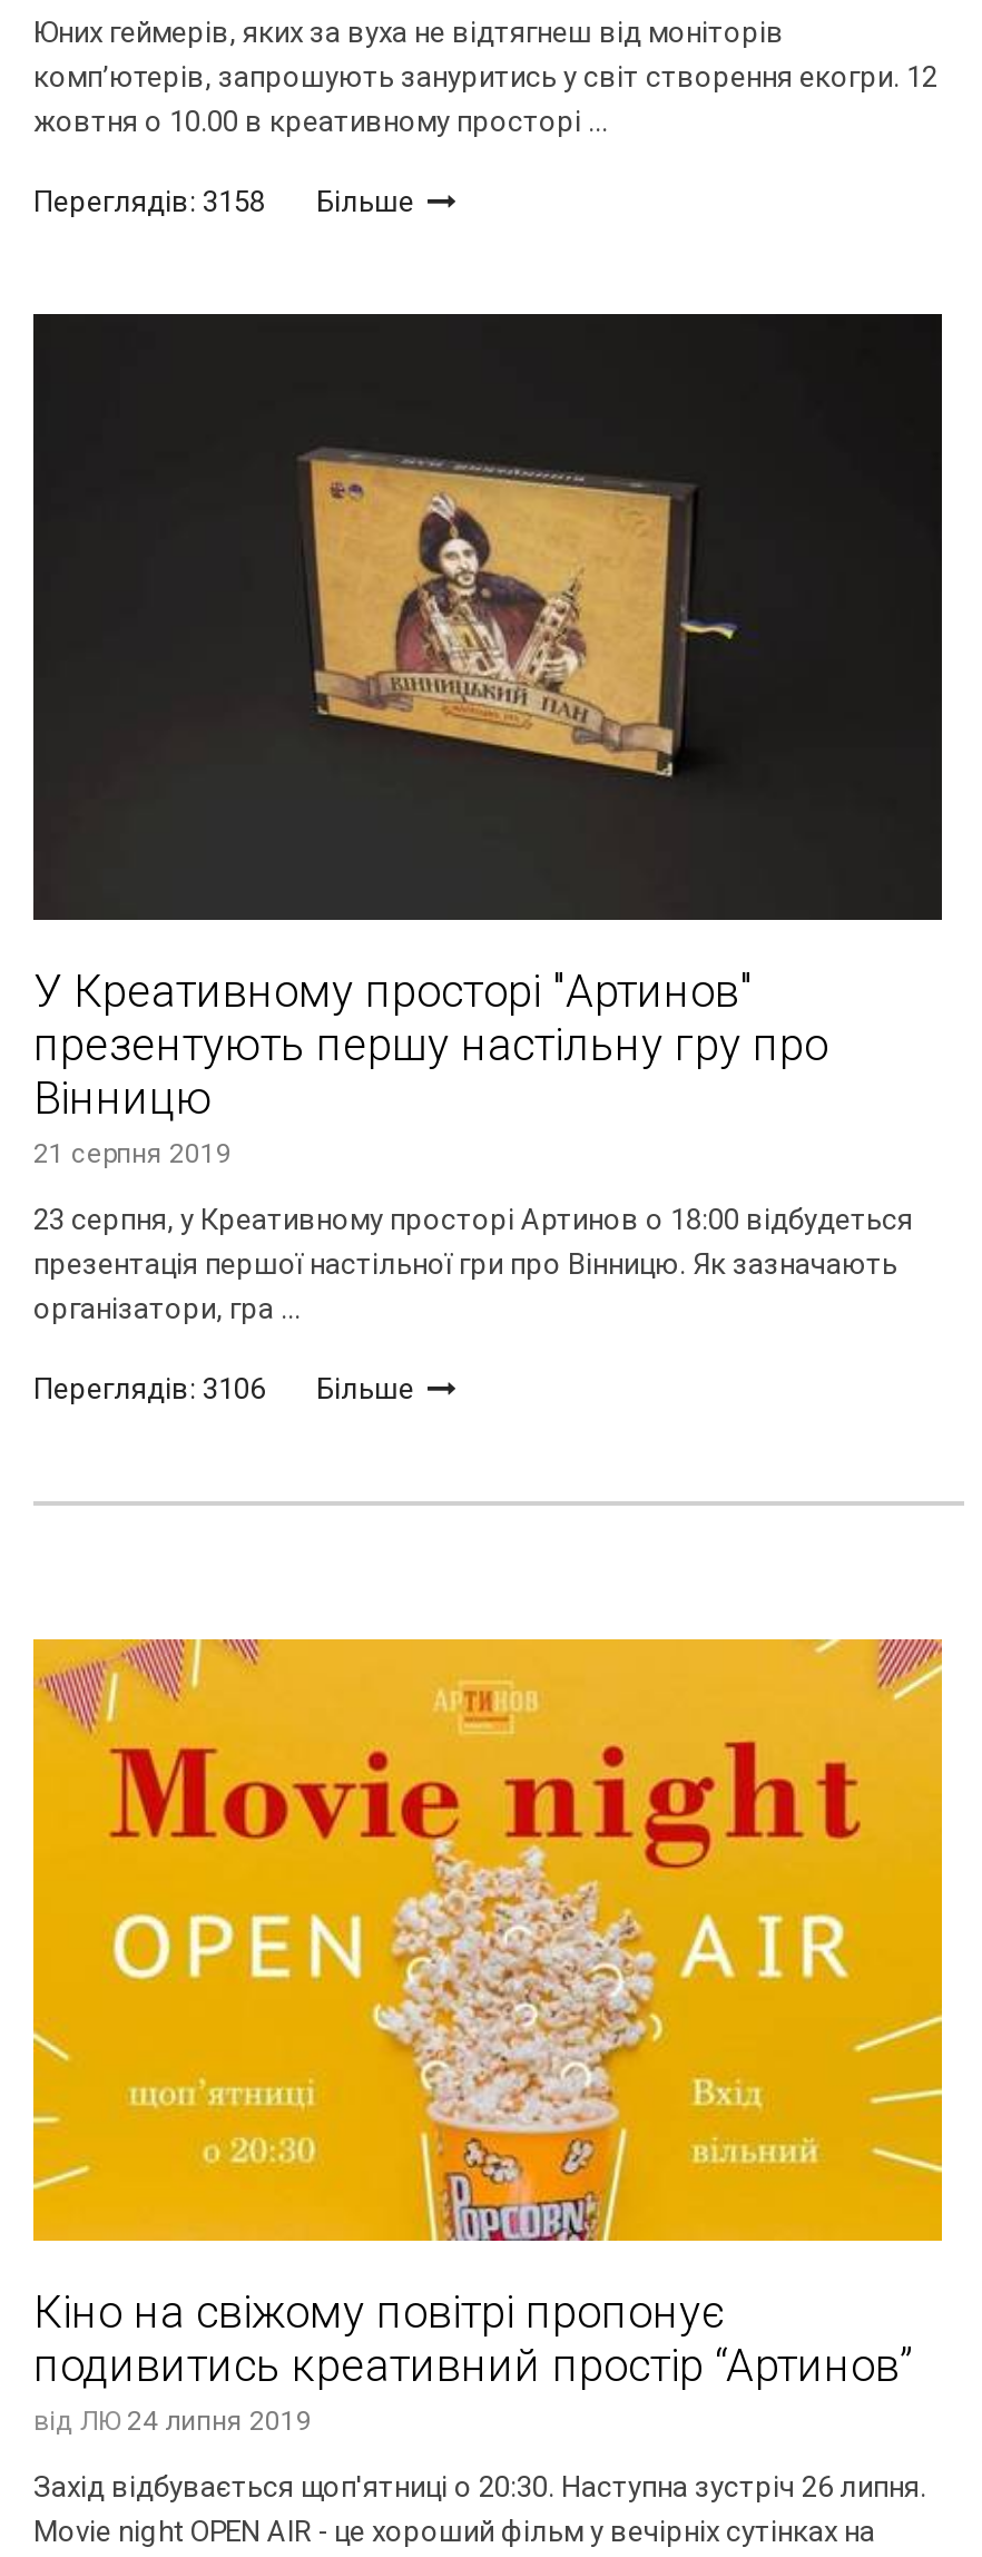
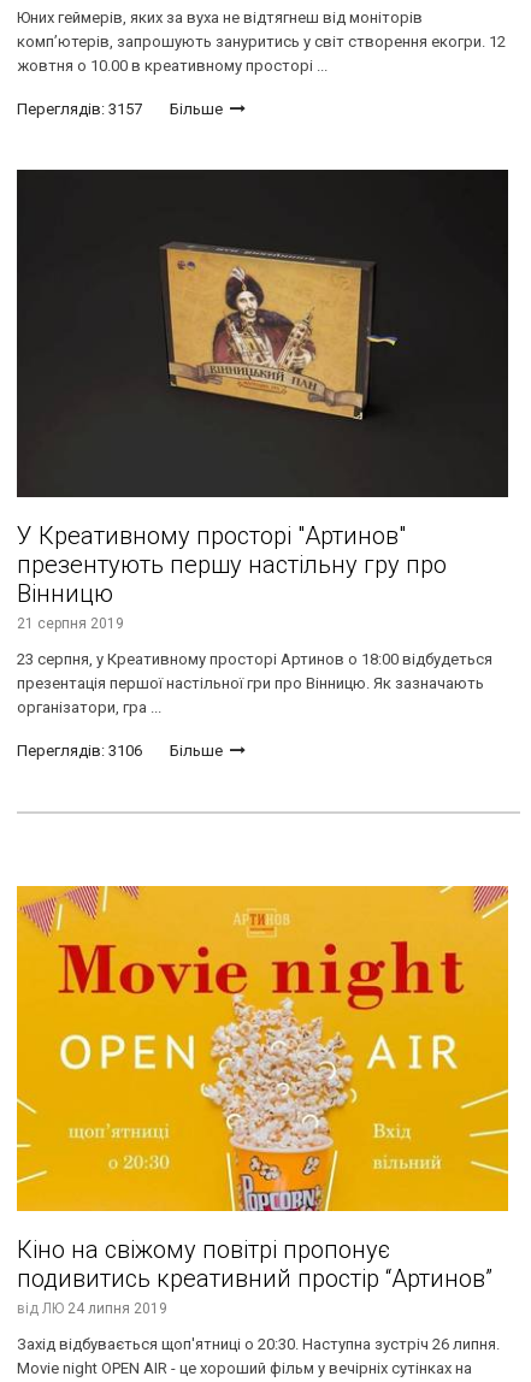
- Переглядів: 3158 Більше
+ Переглядів: 3157 Більше
